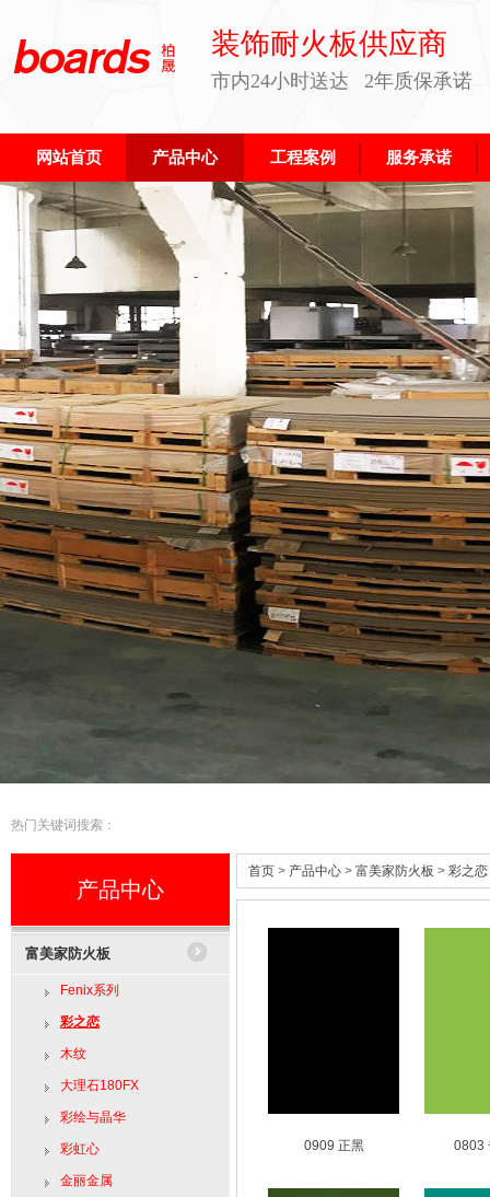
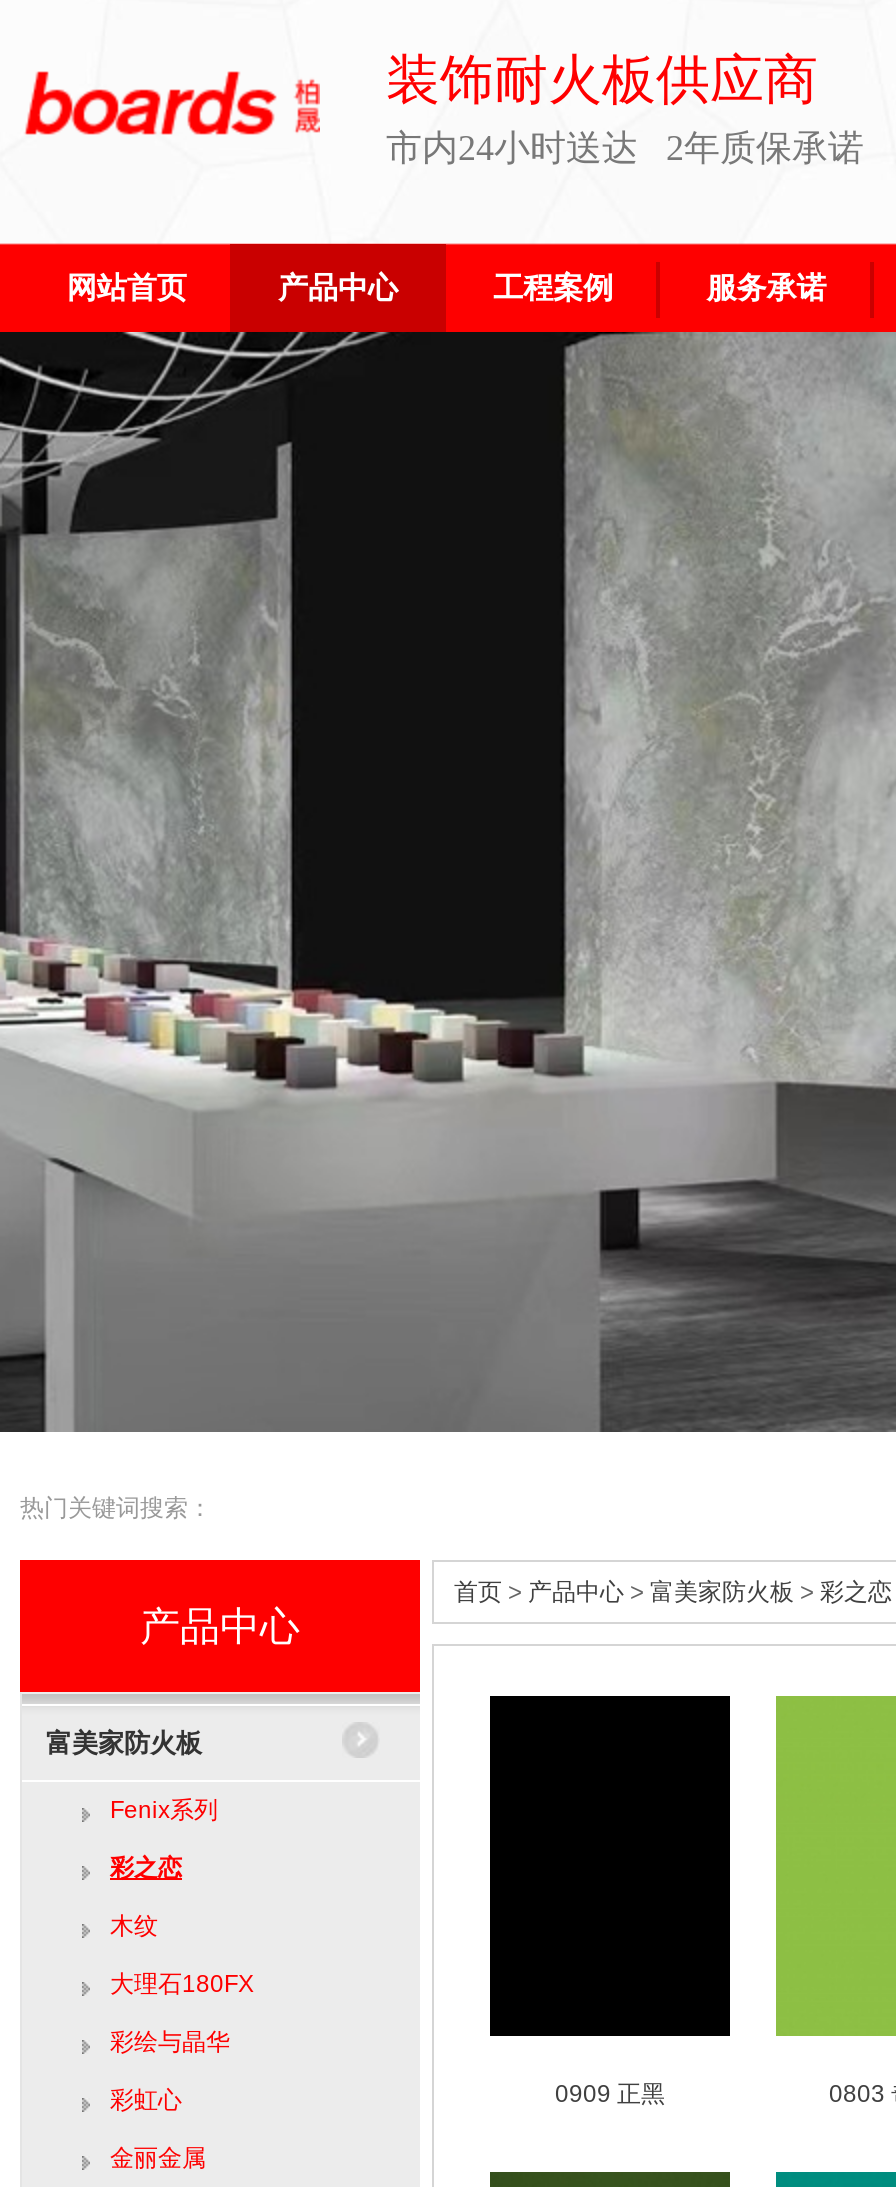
- [image]
+ [image]
